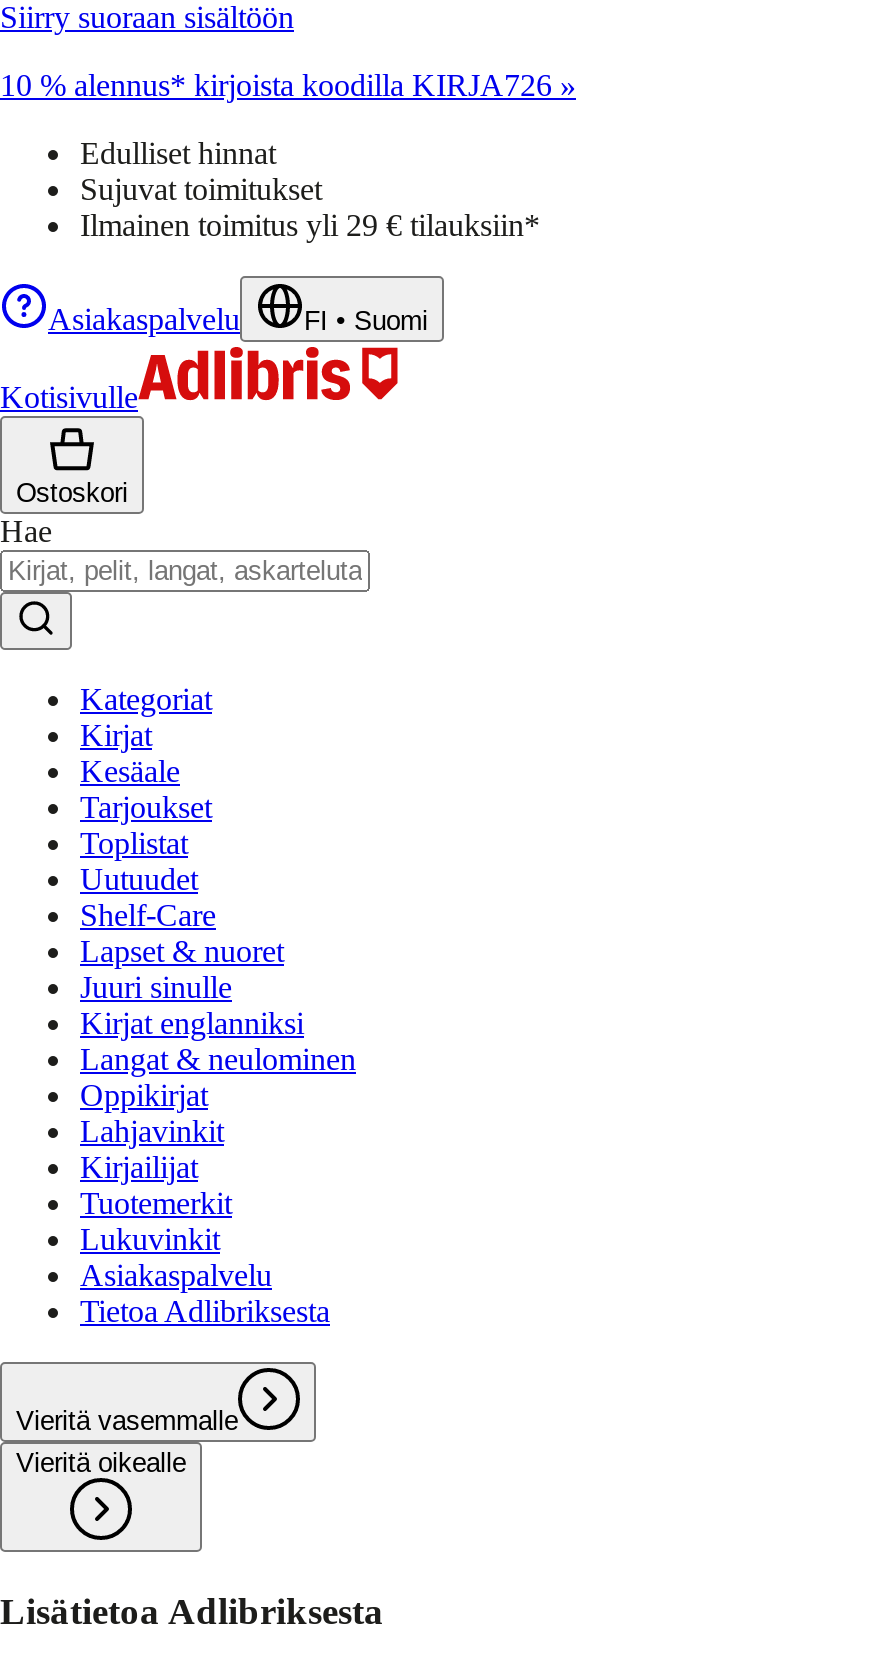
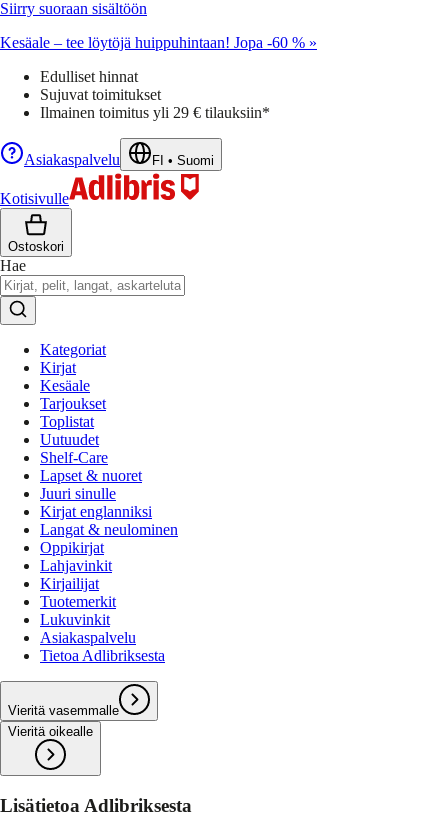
- 10 % alennus* kirjoista koodilla KIRJA726 »
+ Kesäale – tee löytöjä huippuhintaan! Jopa -60 % »
